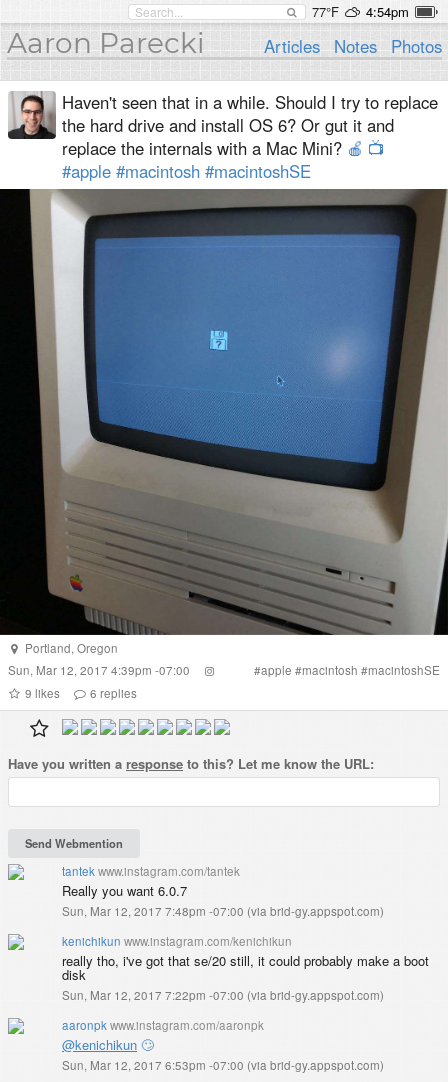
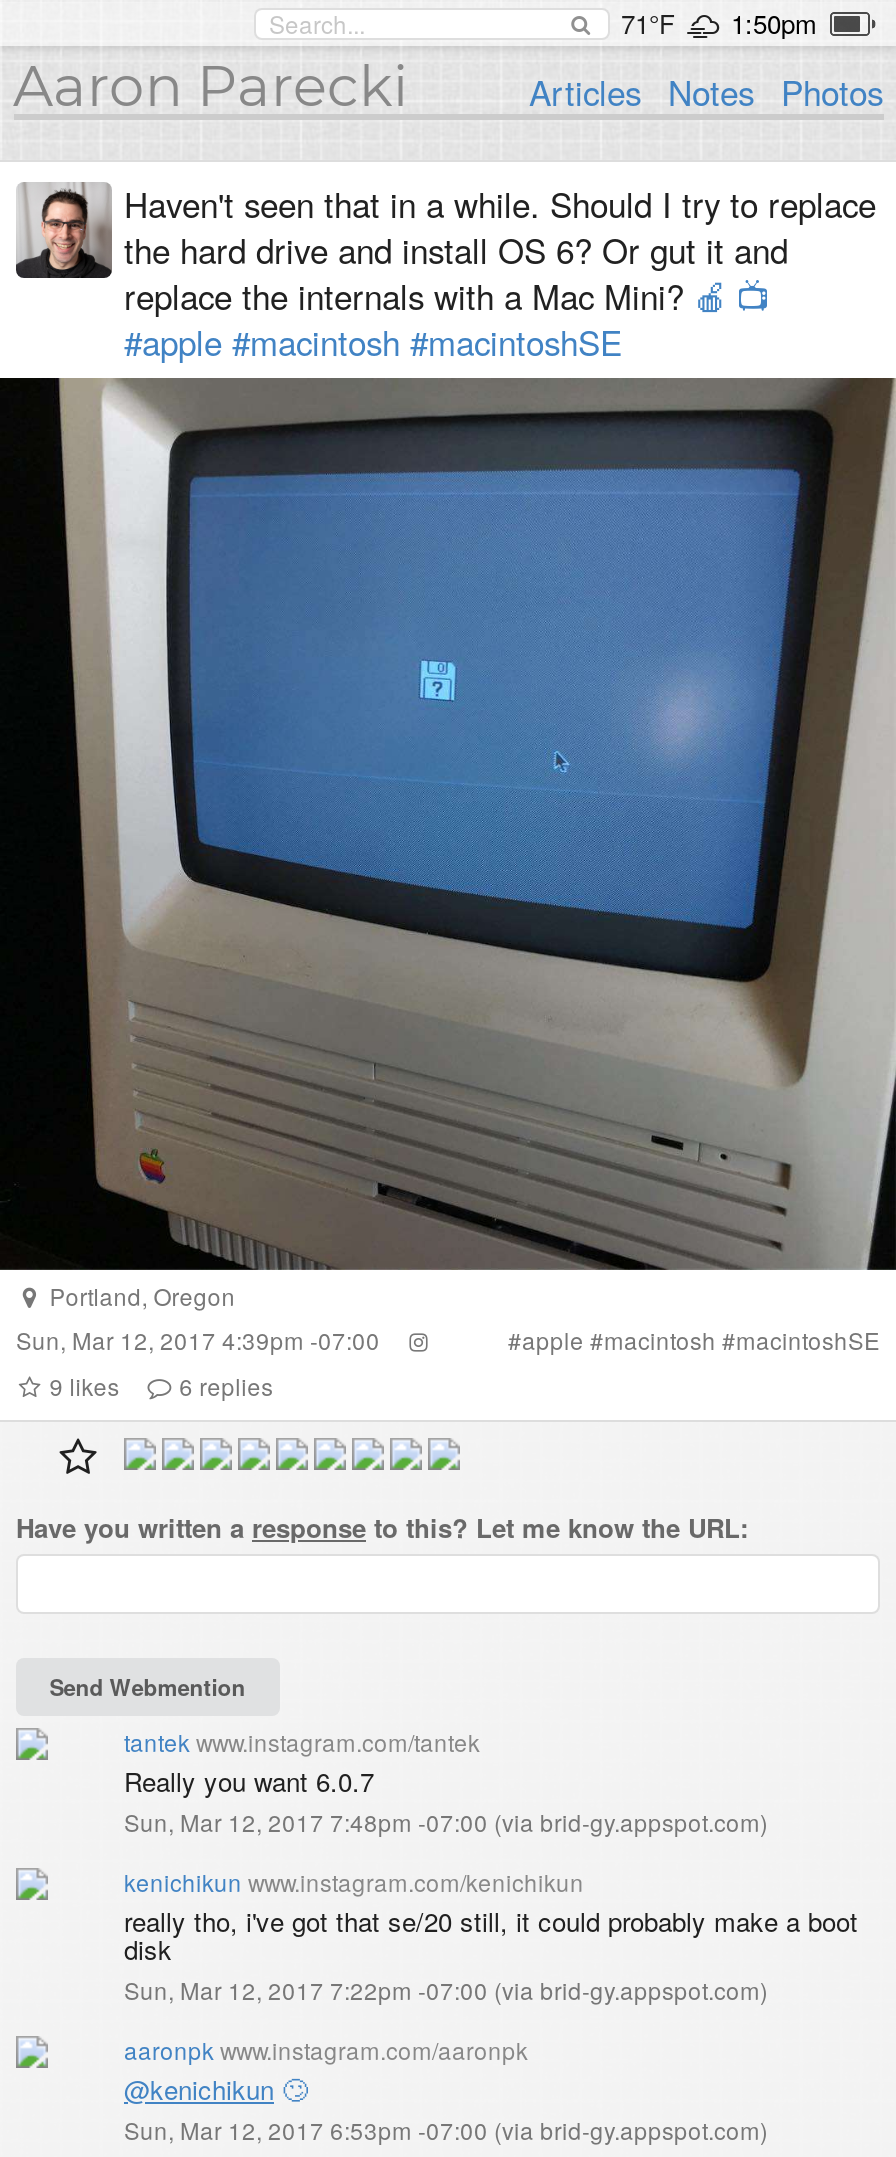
- 77°F
- 4:54pm
+ 71°F
+ 1:50pm
